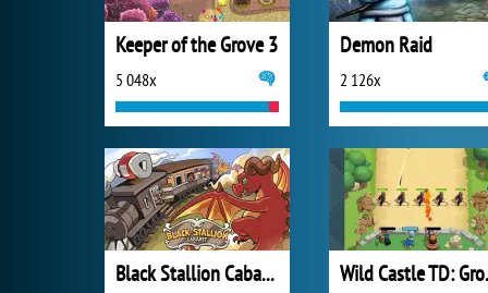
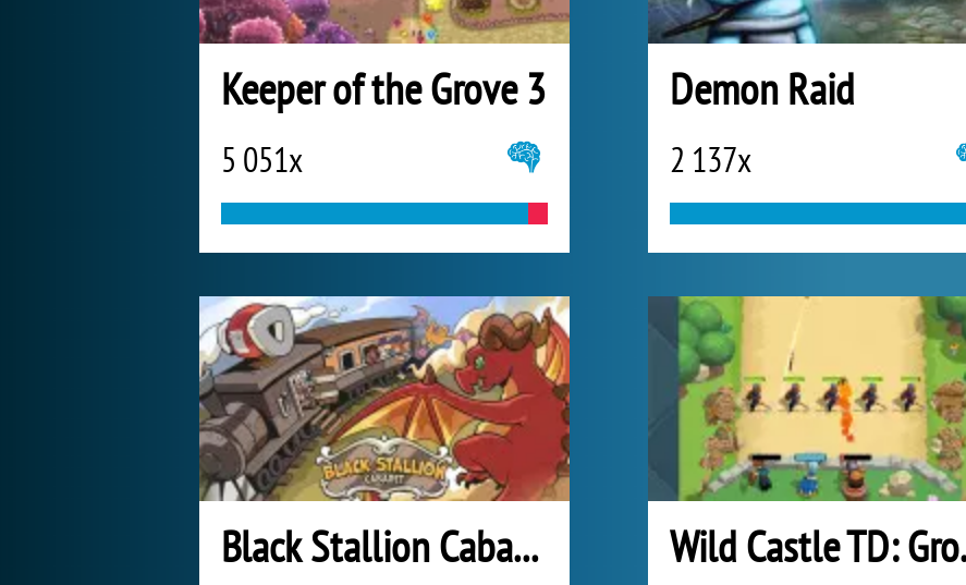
- 5 048x
+ 5 051x

- 2 126x
+ 2 137x
